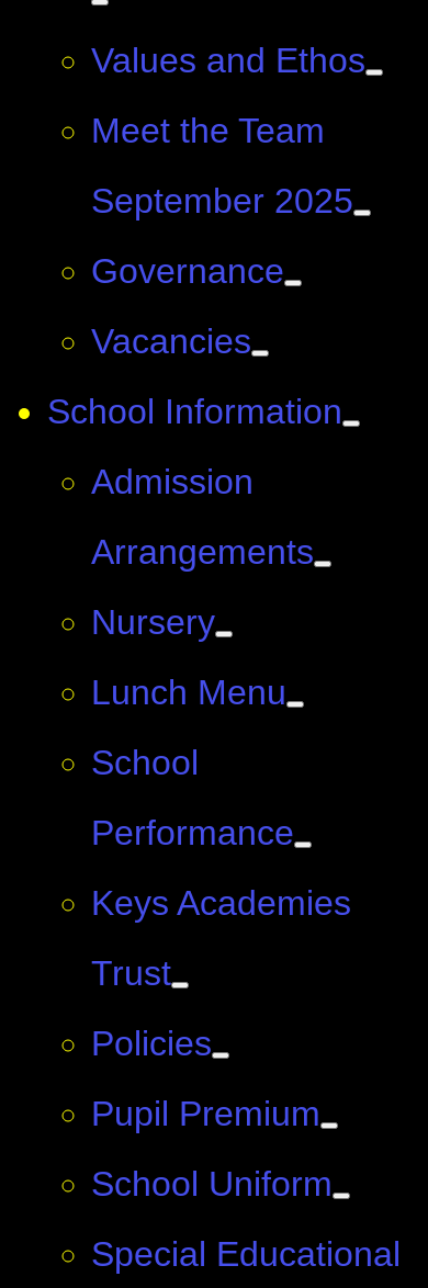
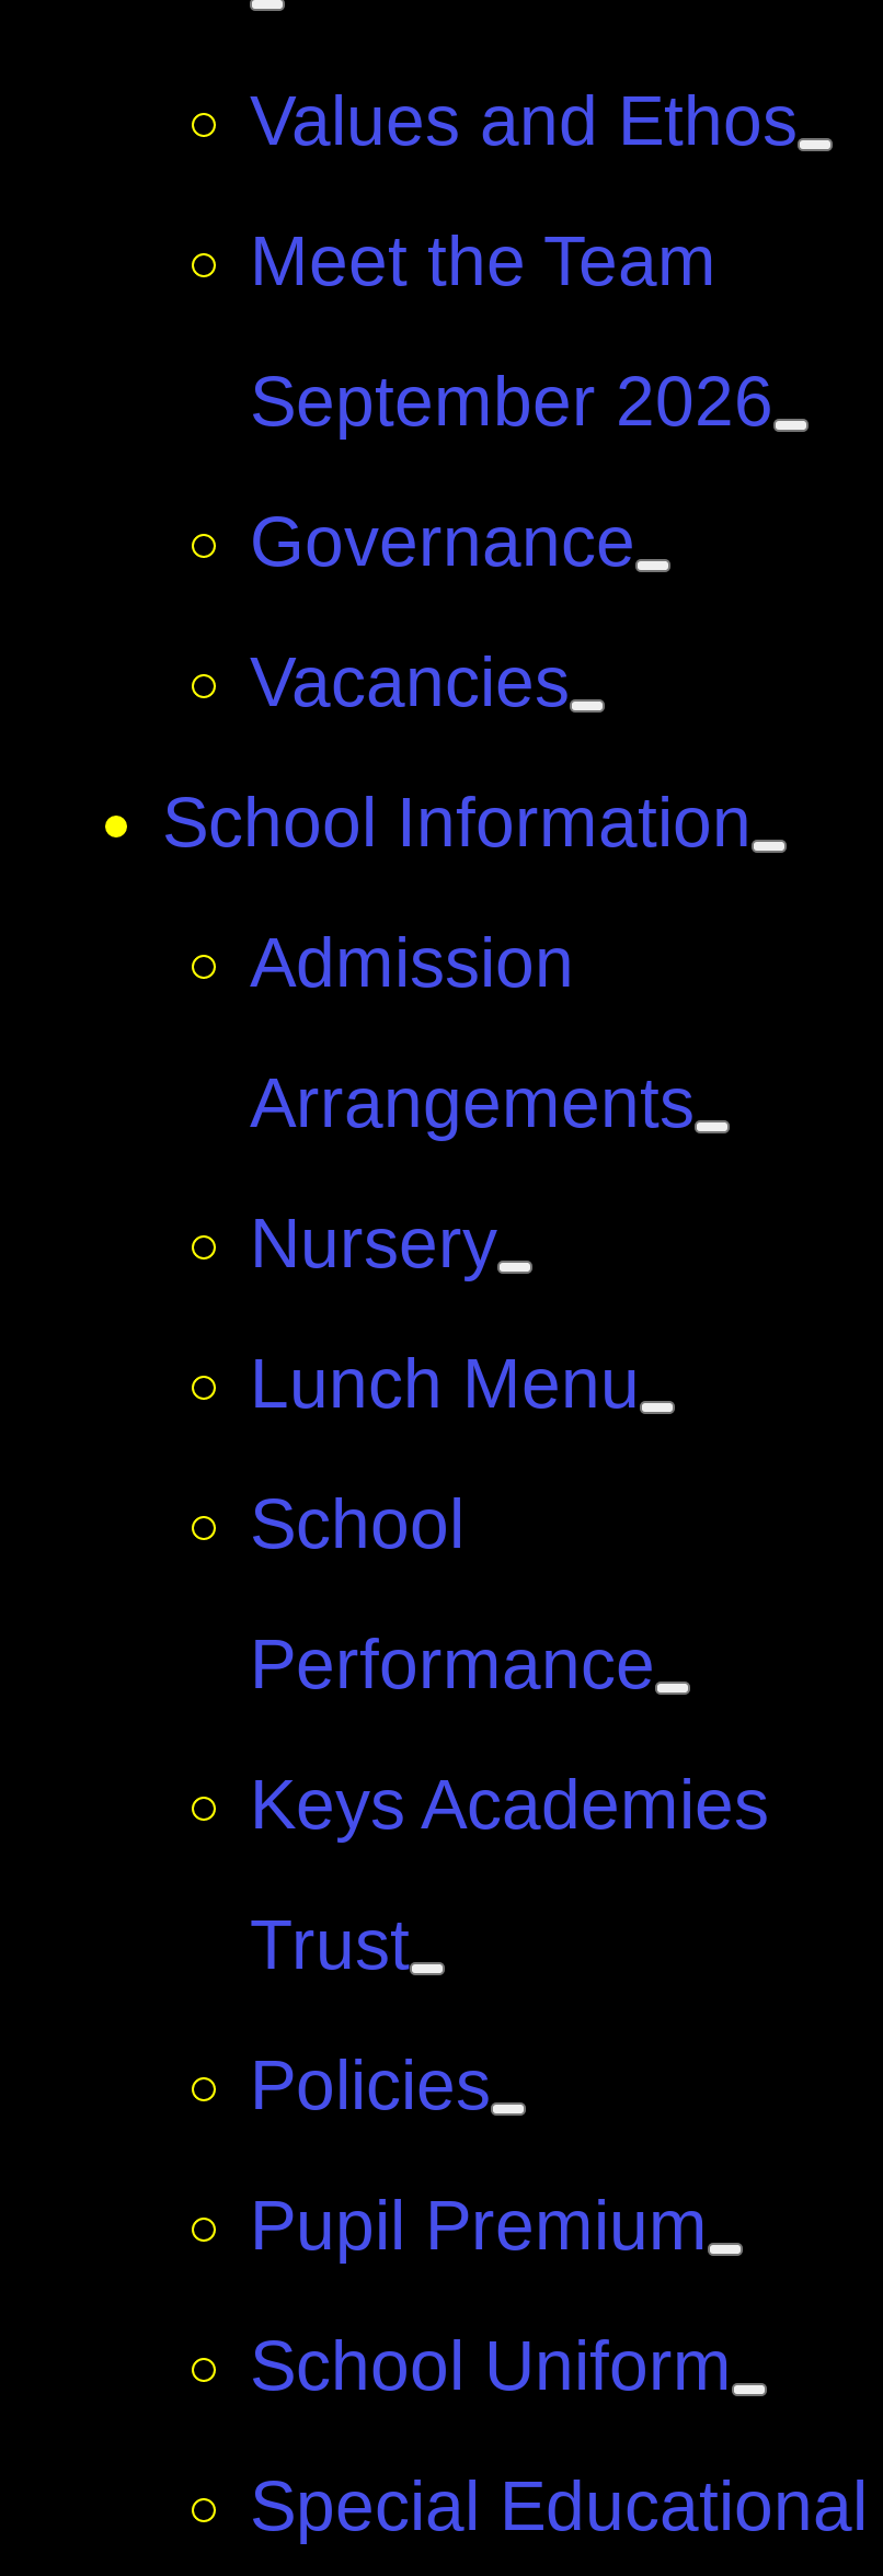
- September 2025
+ September 2026
